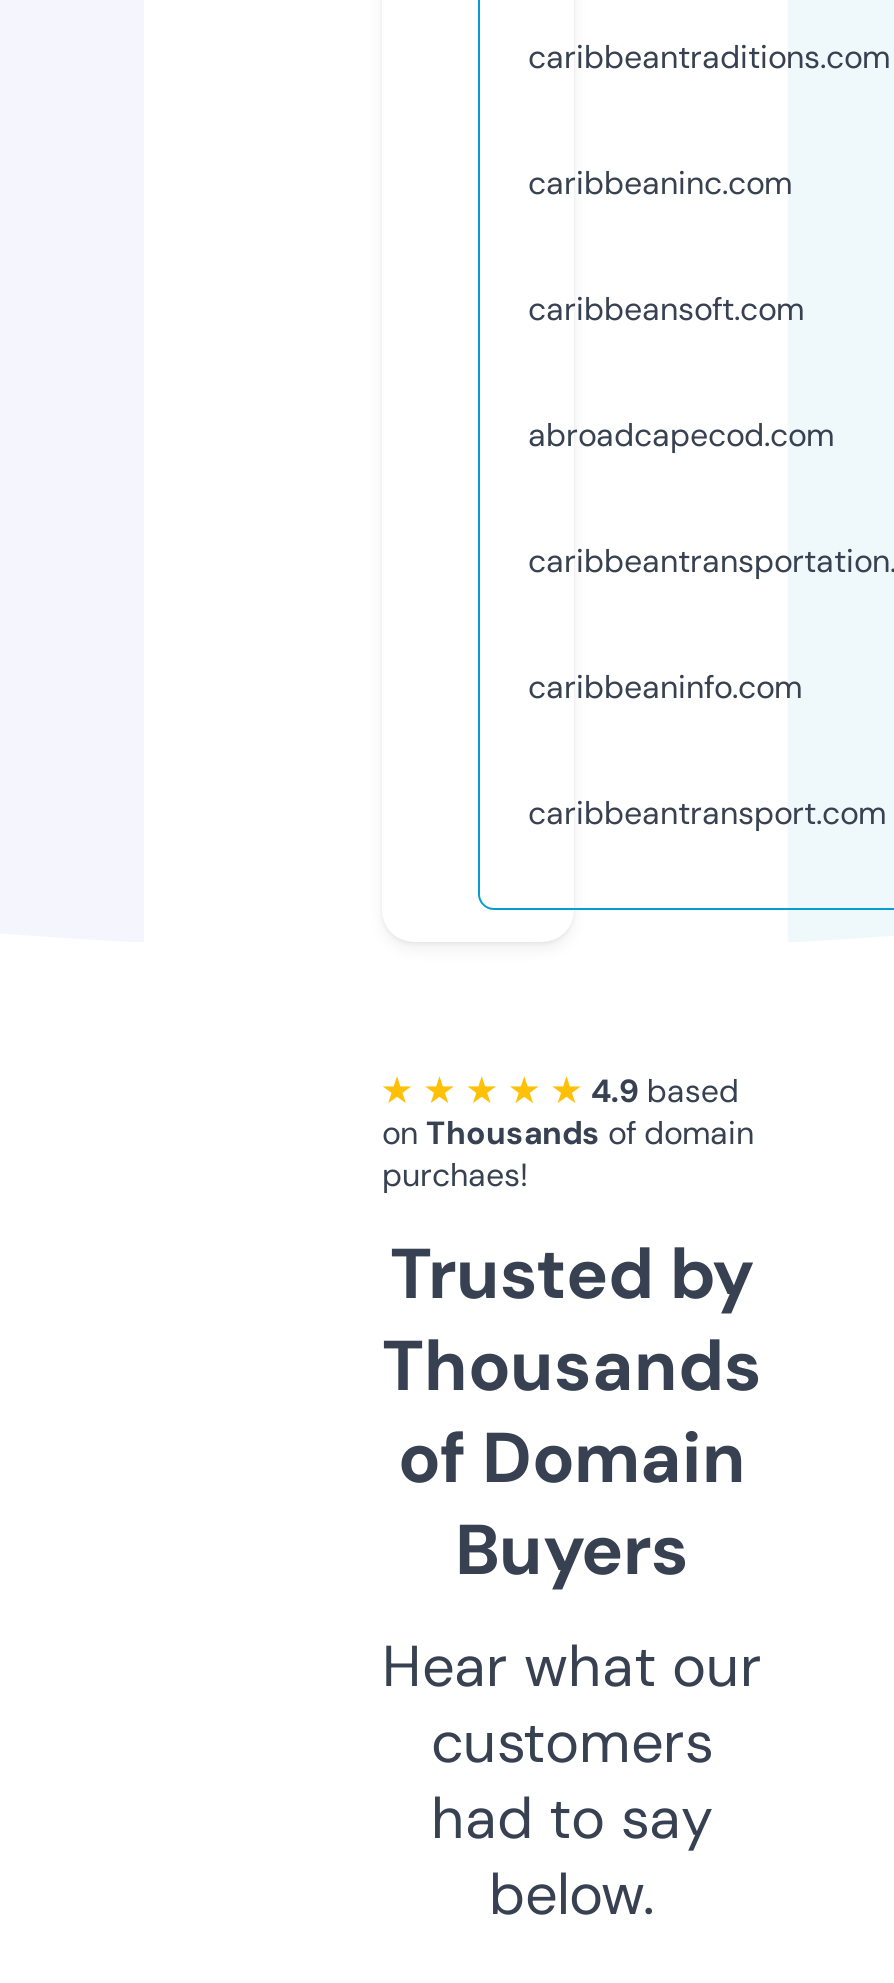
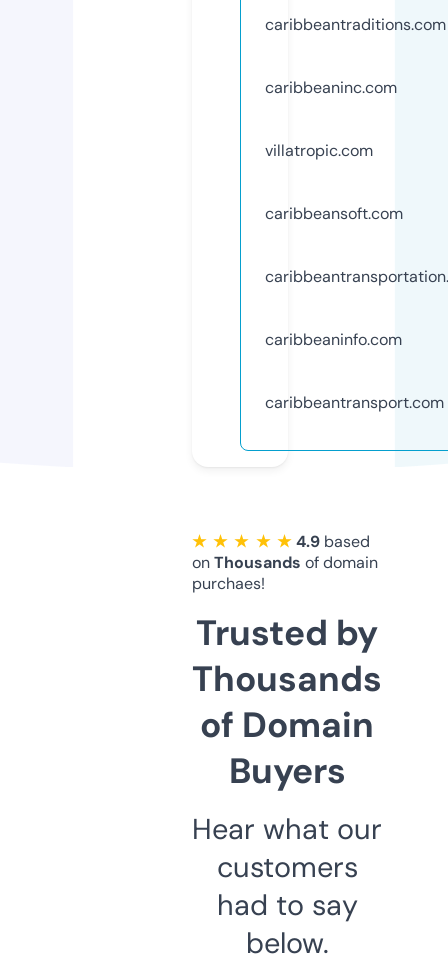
+ villatropic.com

moved down: caribbeansoft.com

- abroadcapecod.com
